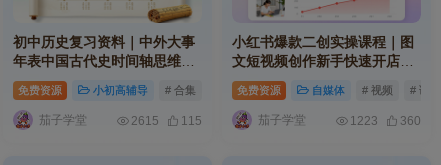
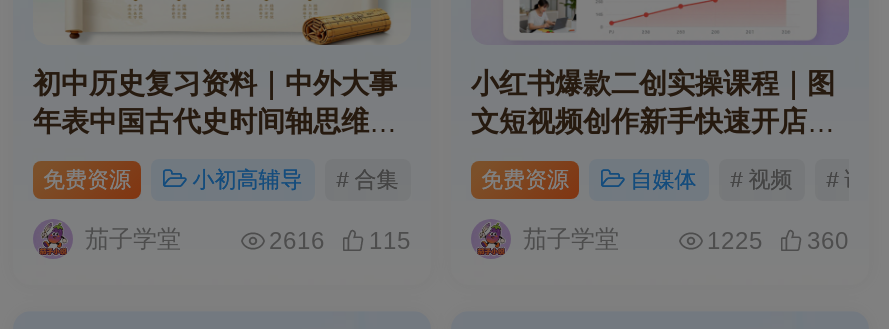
- 2615 115
+ 2616 115

- 1223 360
+ 1225 360
